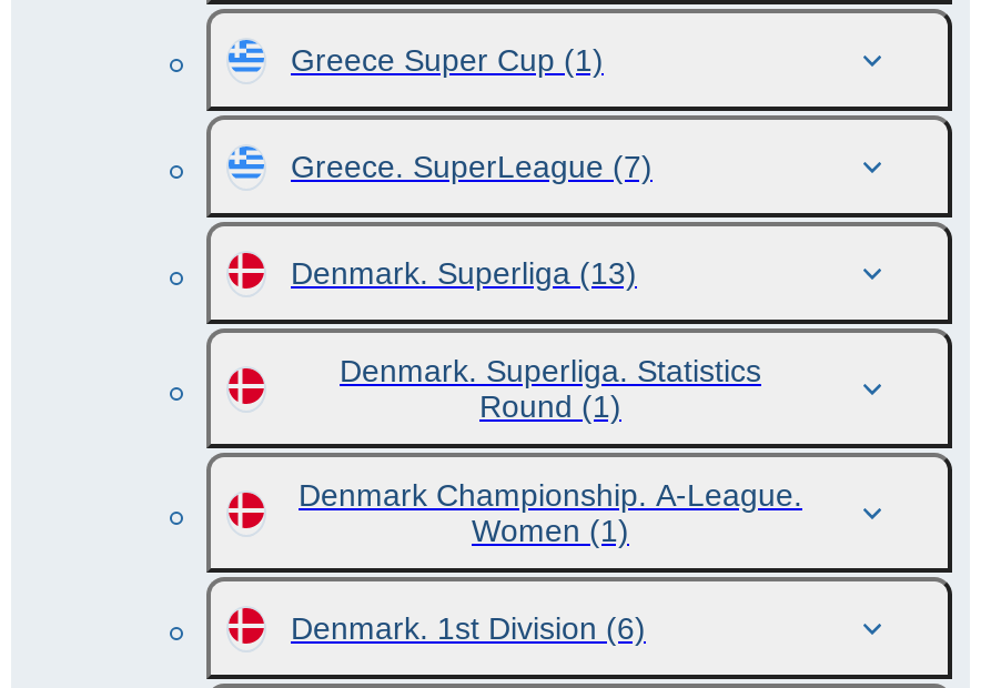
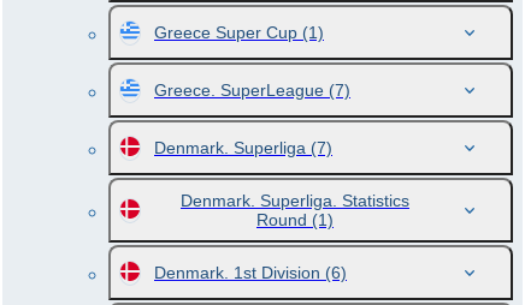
- Denmark. Superliga (13)
+ Denmark. Superliga (7)

- Denmark Championship. A-League.
- Women (1)
